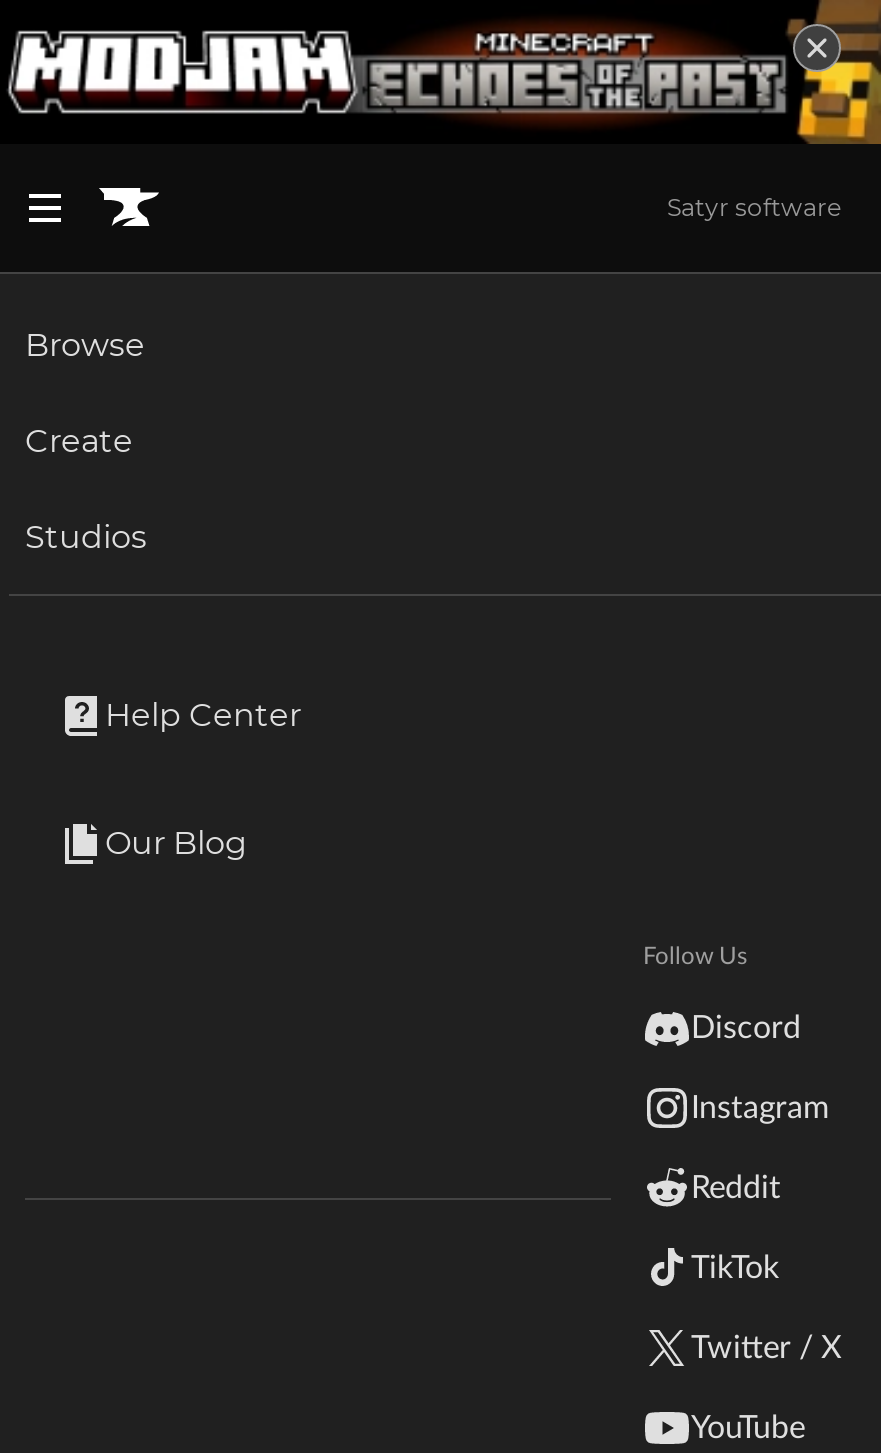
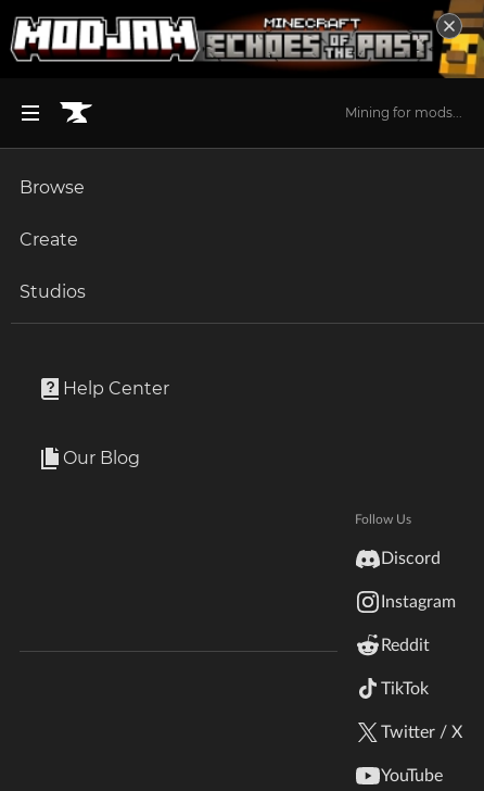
- Satyr software
+ Mining for mods...
